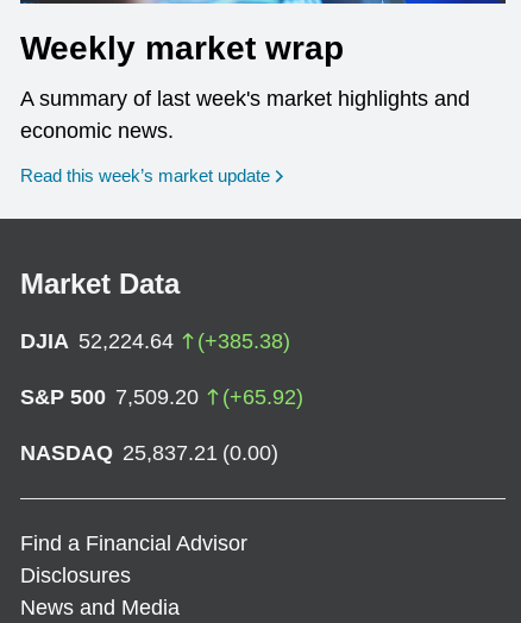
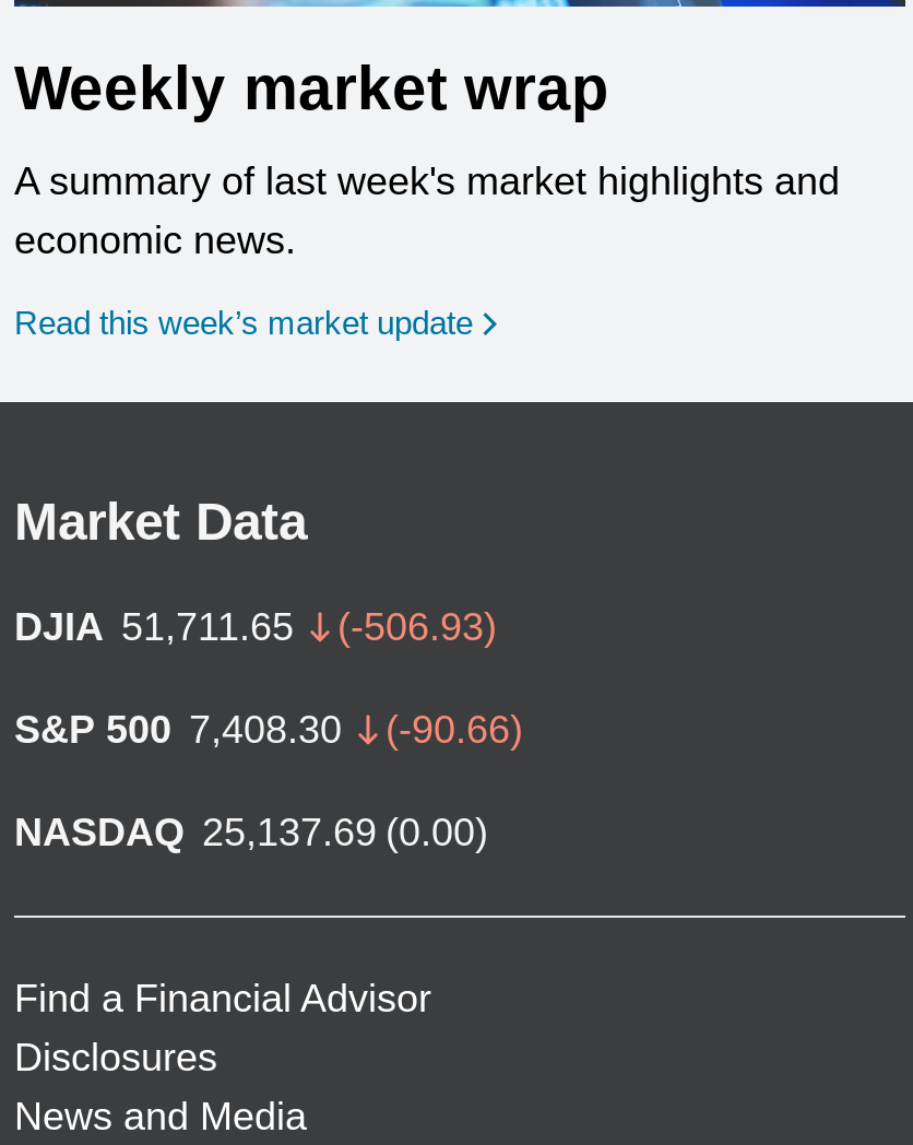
- DJIA 52,224.64
- (+385.38)
+ DJIA 51,711.65
+ (-506.93)

- S&P 500 7,509.20
- (+65.92)
+ S&P 500 7,408.30
+ (-90.66)

- NASDAQ 25,837.21 (0.00)
+ NASDAQ 25,137.69 (0.00)
